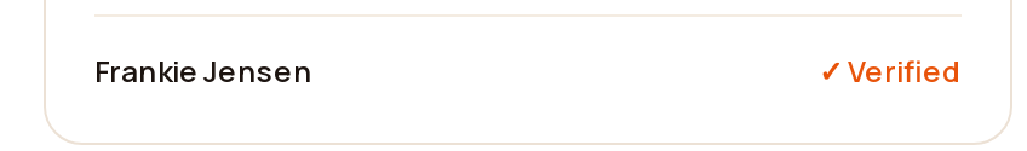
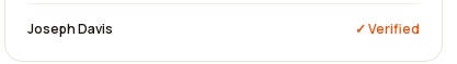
- Frankie Jensen
+ Joseph Davis
